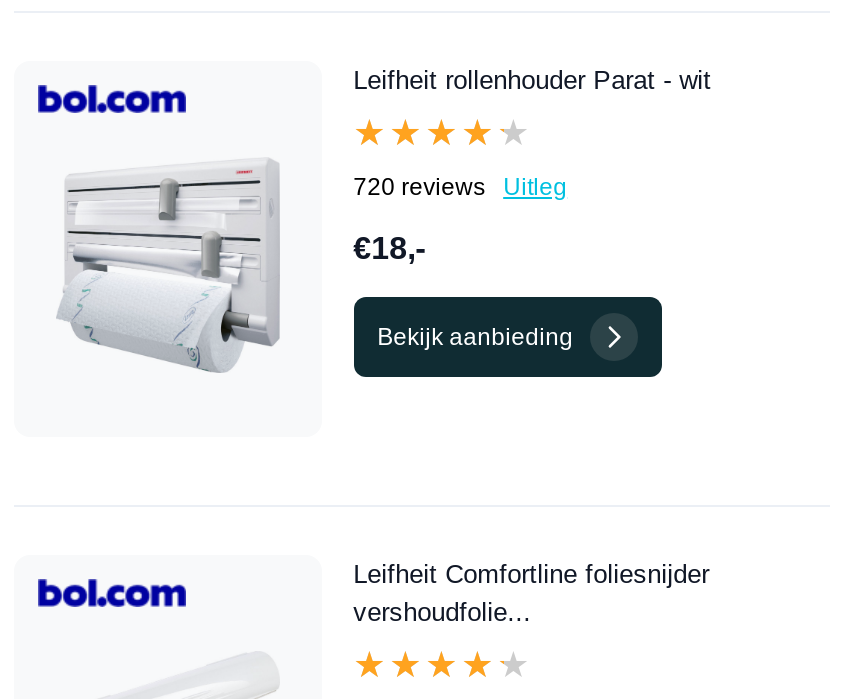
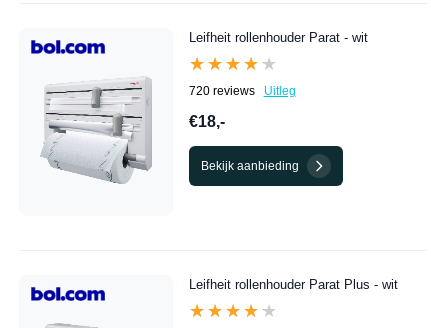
- Leifheit Comfortline foliesnijder
- vershoudfolie...
+ Leifheit rollenhouder Parat Plus - wit
